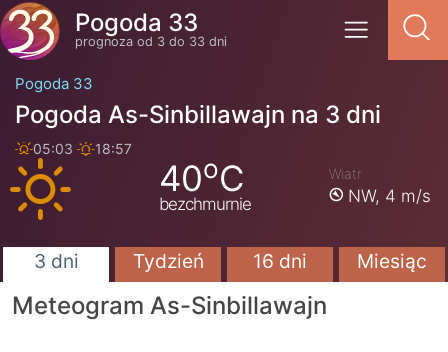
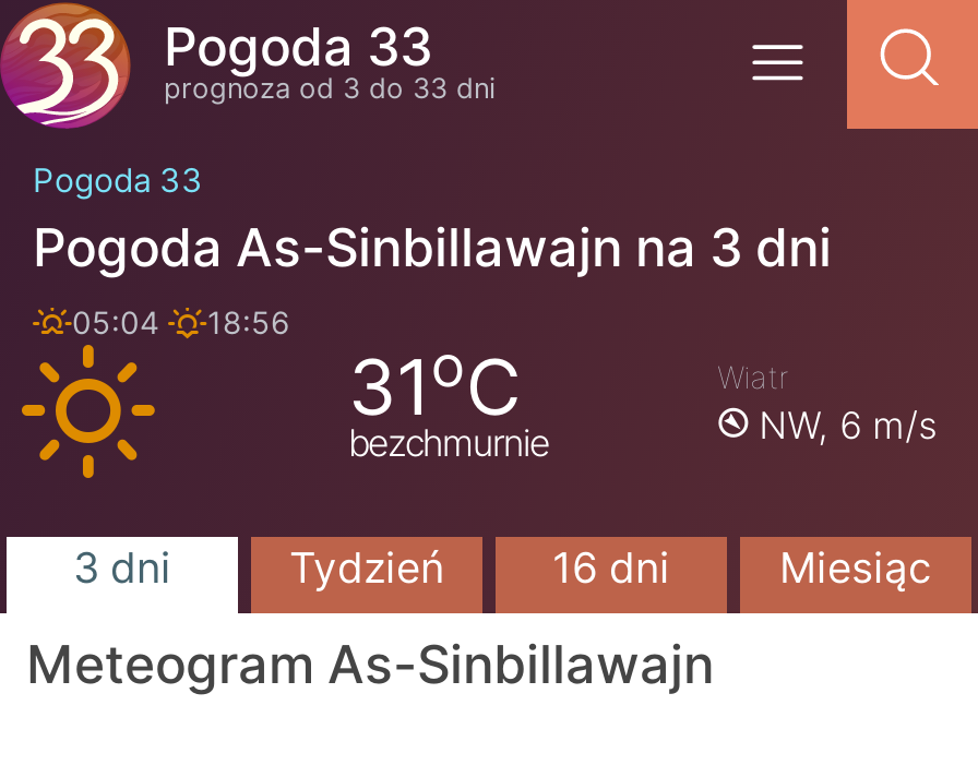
- 05:03
+ 05:04

- 18:57
+ 18:56

- 40oC
+ 31oC

- NW, 4 m/s
+ NW, 6 m/s
